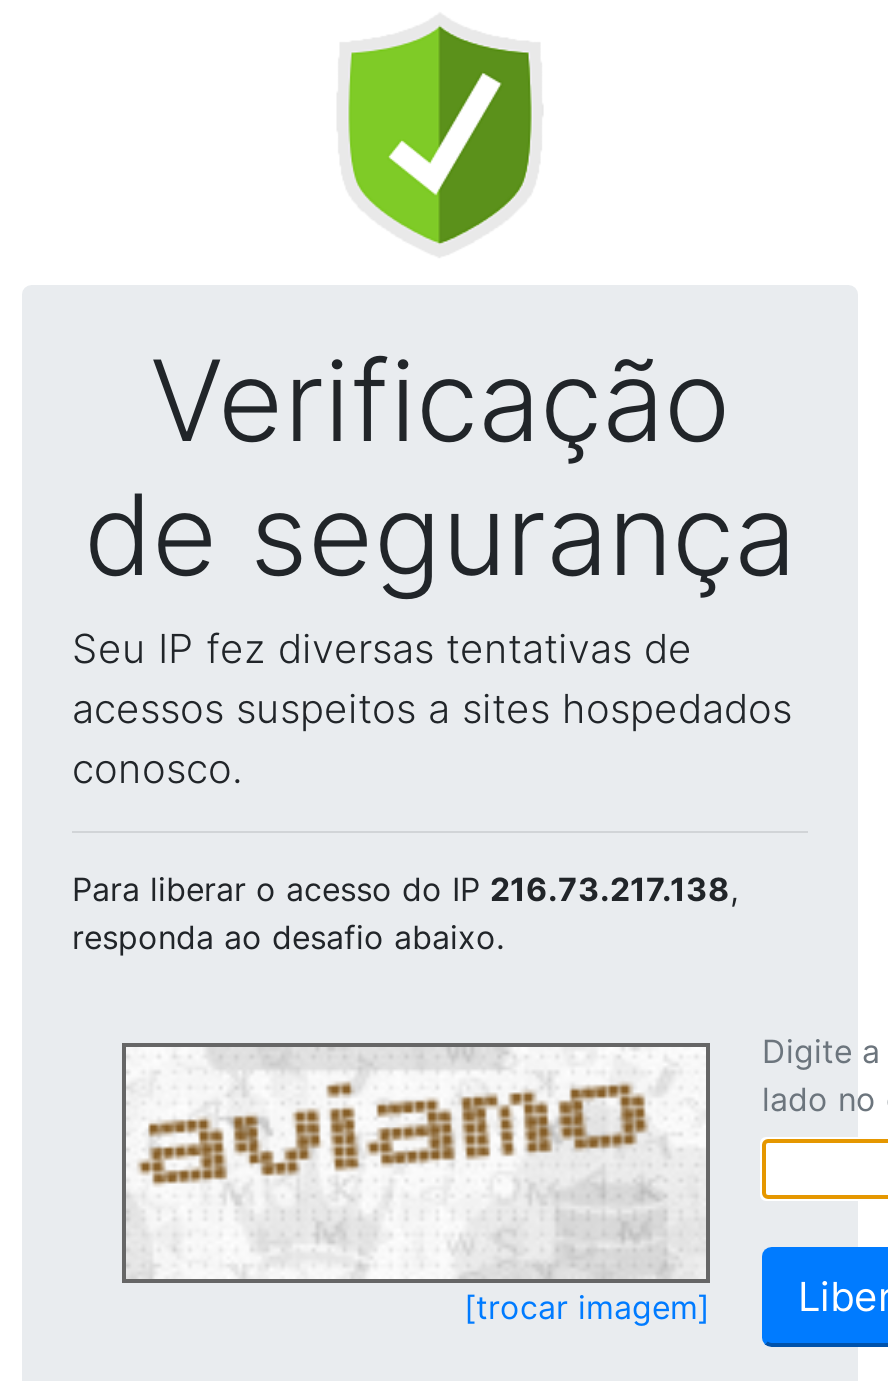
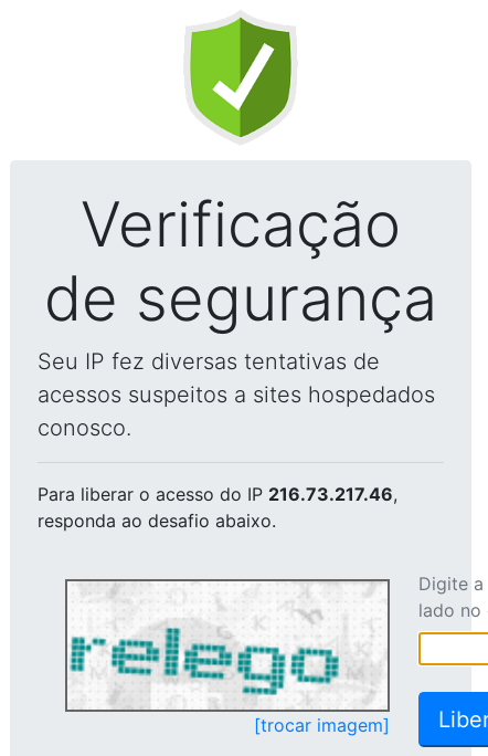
- Para liberar o acesso do IP 216.73.217.138,
+ Para liberar o acesso do IP 216.73.217.46,

- [image]
+ [image]
